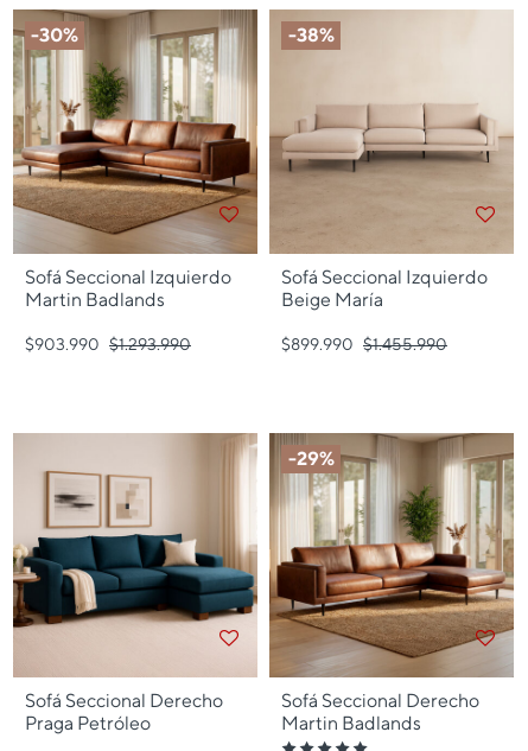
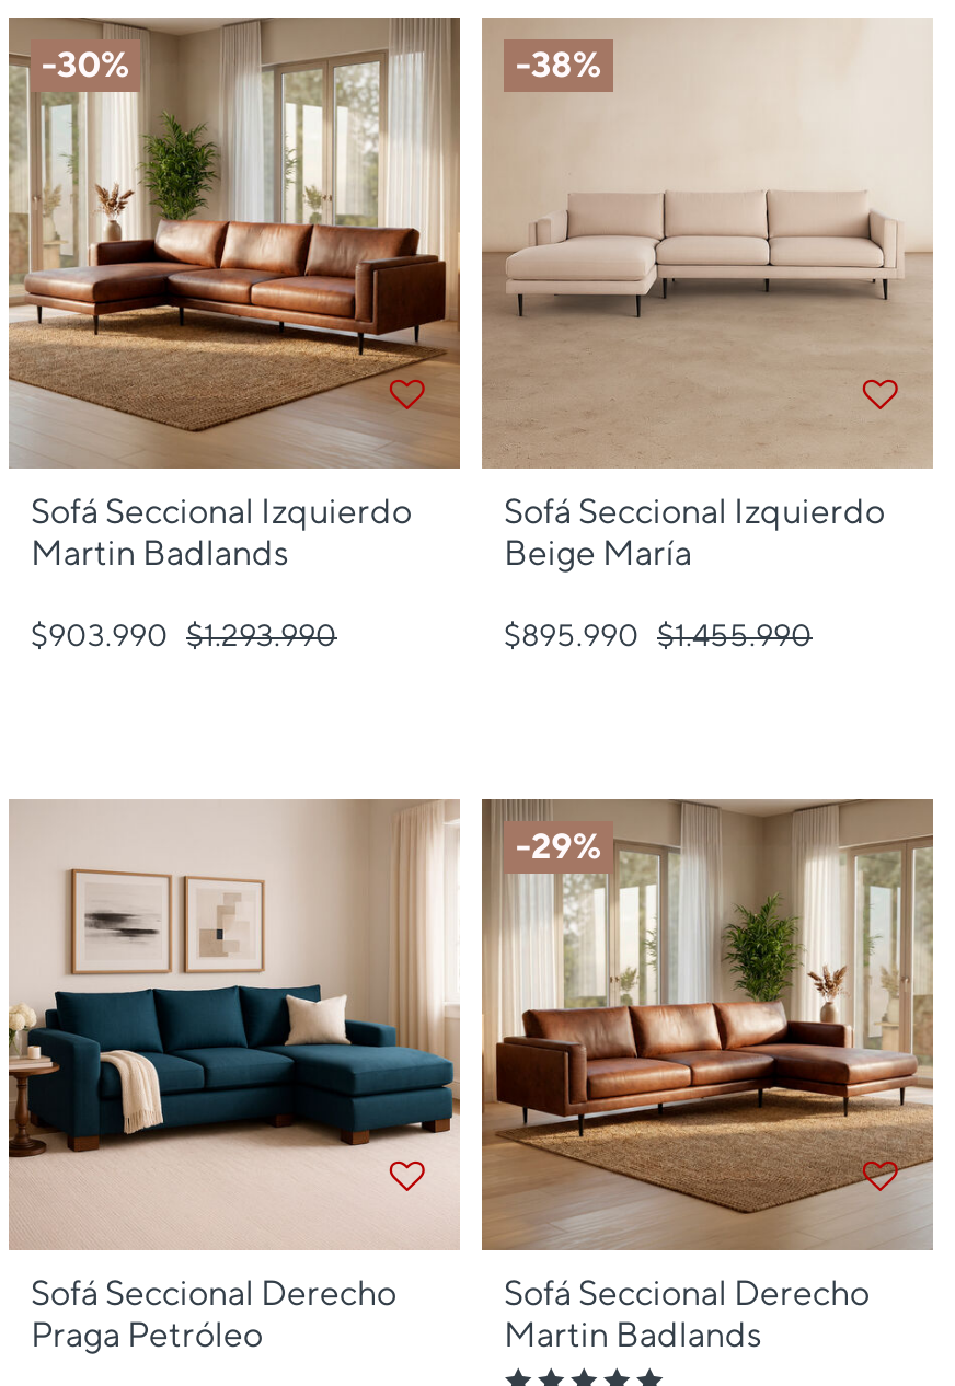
- $899.990
+ $895.990
